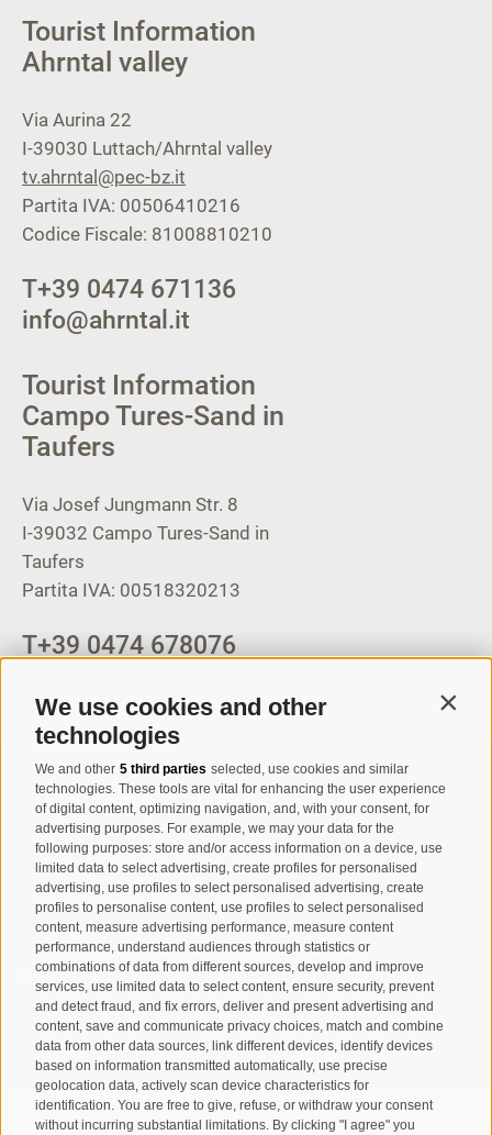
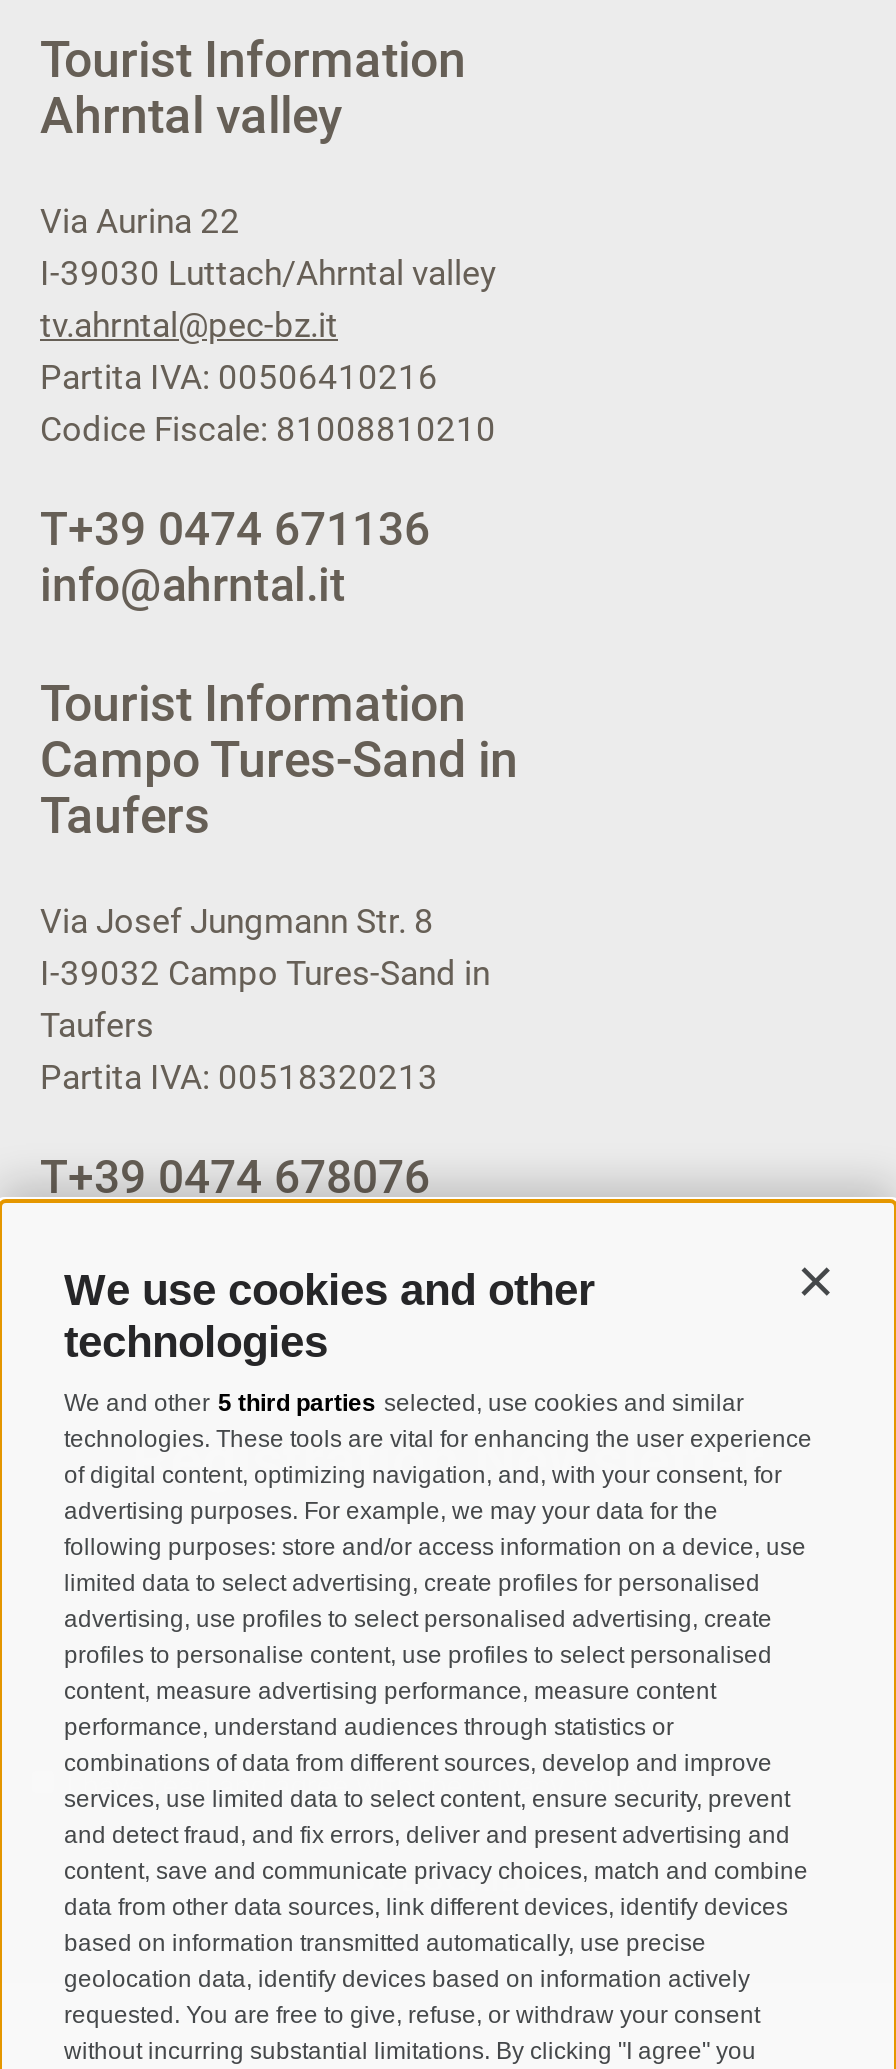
- geolocation data, actively scan device characteristics for
- identification. You are free to give, refuse, or withdraw your consent
+ geolocation data, identify devices based on information actively
+ requested. You are free to give, refuse, or withdraw your consent
